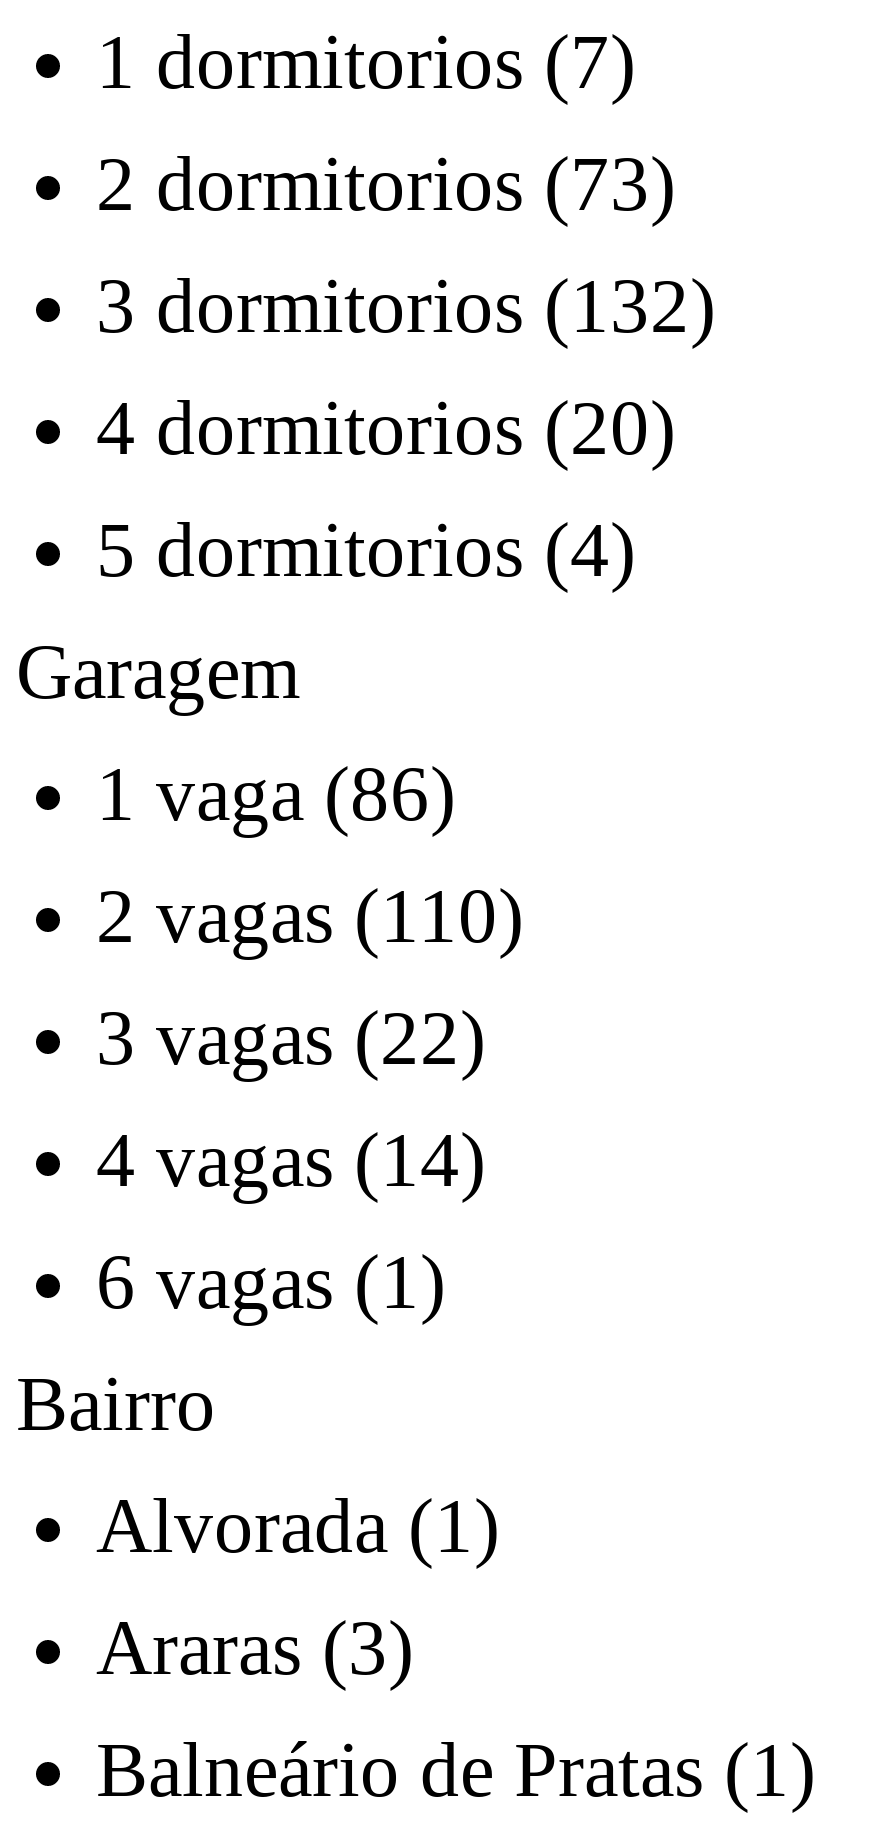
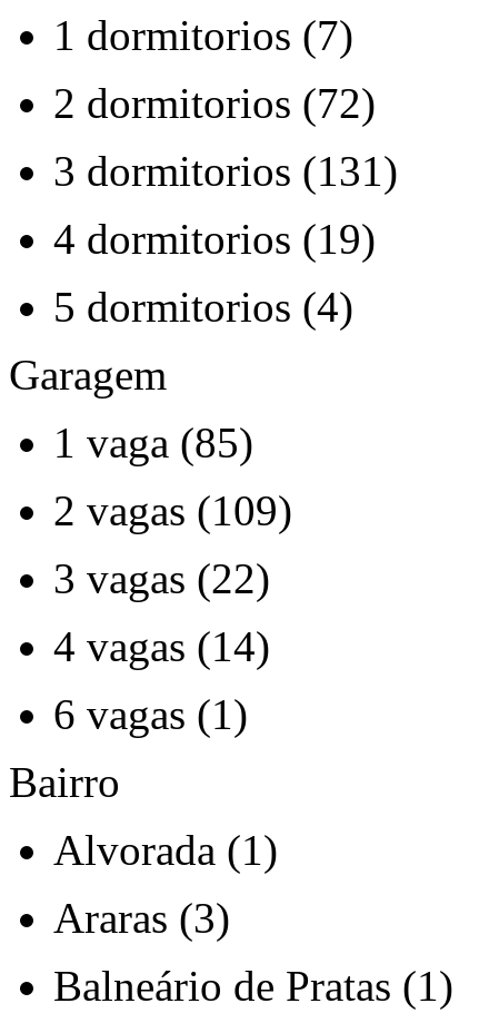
- 2 dormitorios (73)
+ 2 dormitorios (72)

- 3 dormitorios (132)
+ 3 dormitorios (131)

- 4 dormitorios (20)
+ 4 dormitorios (19)

- 1 vaga (86)
+ 1 vaga (85)

- 2 vagas (110)
+ 2 vagas (109)
